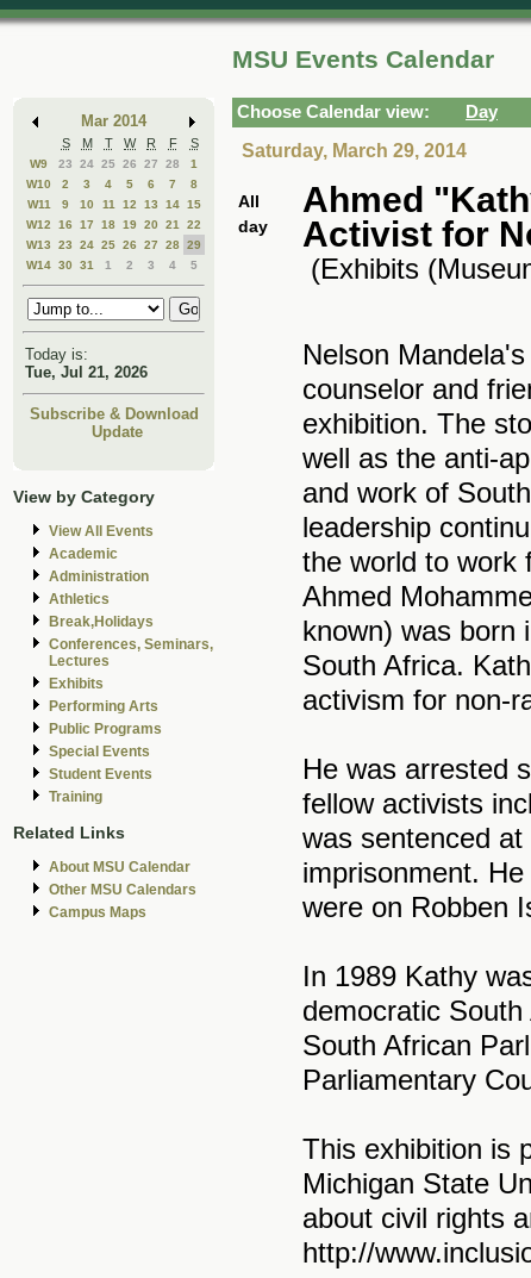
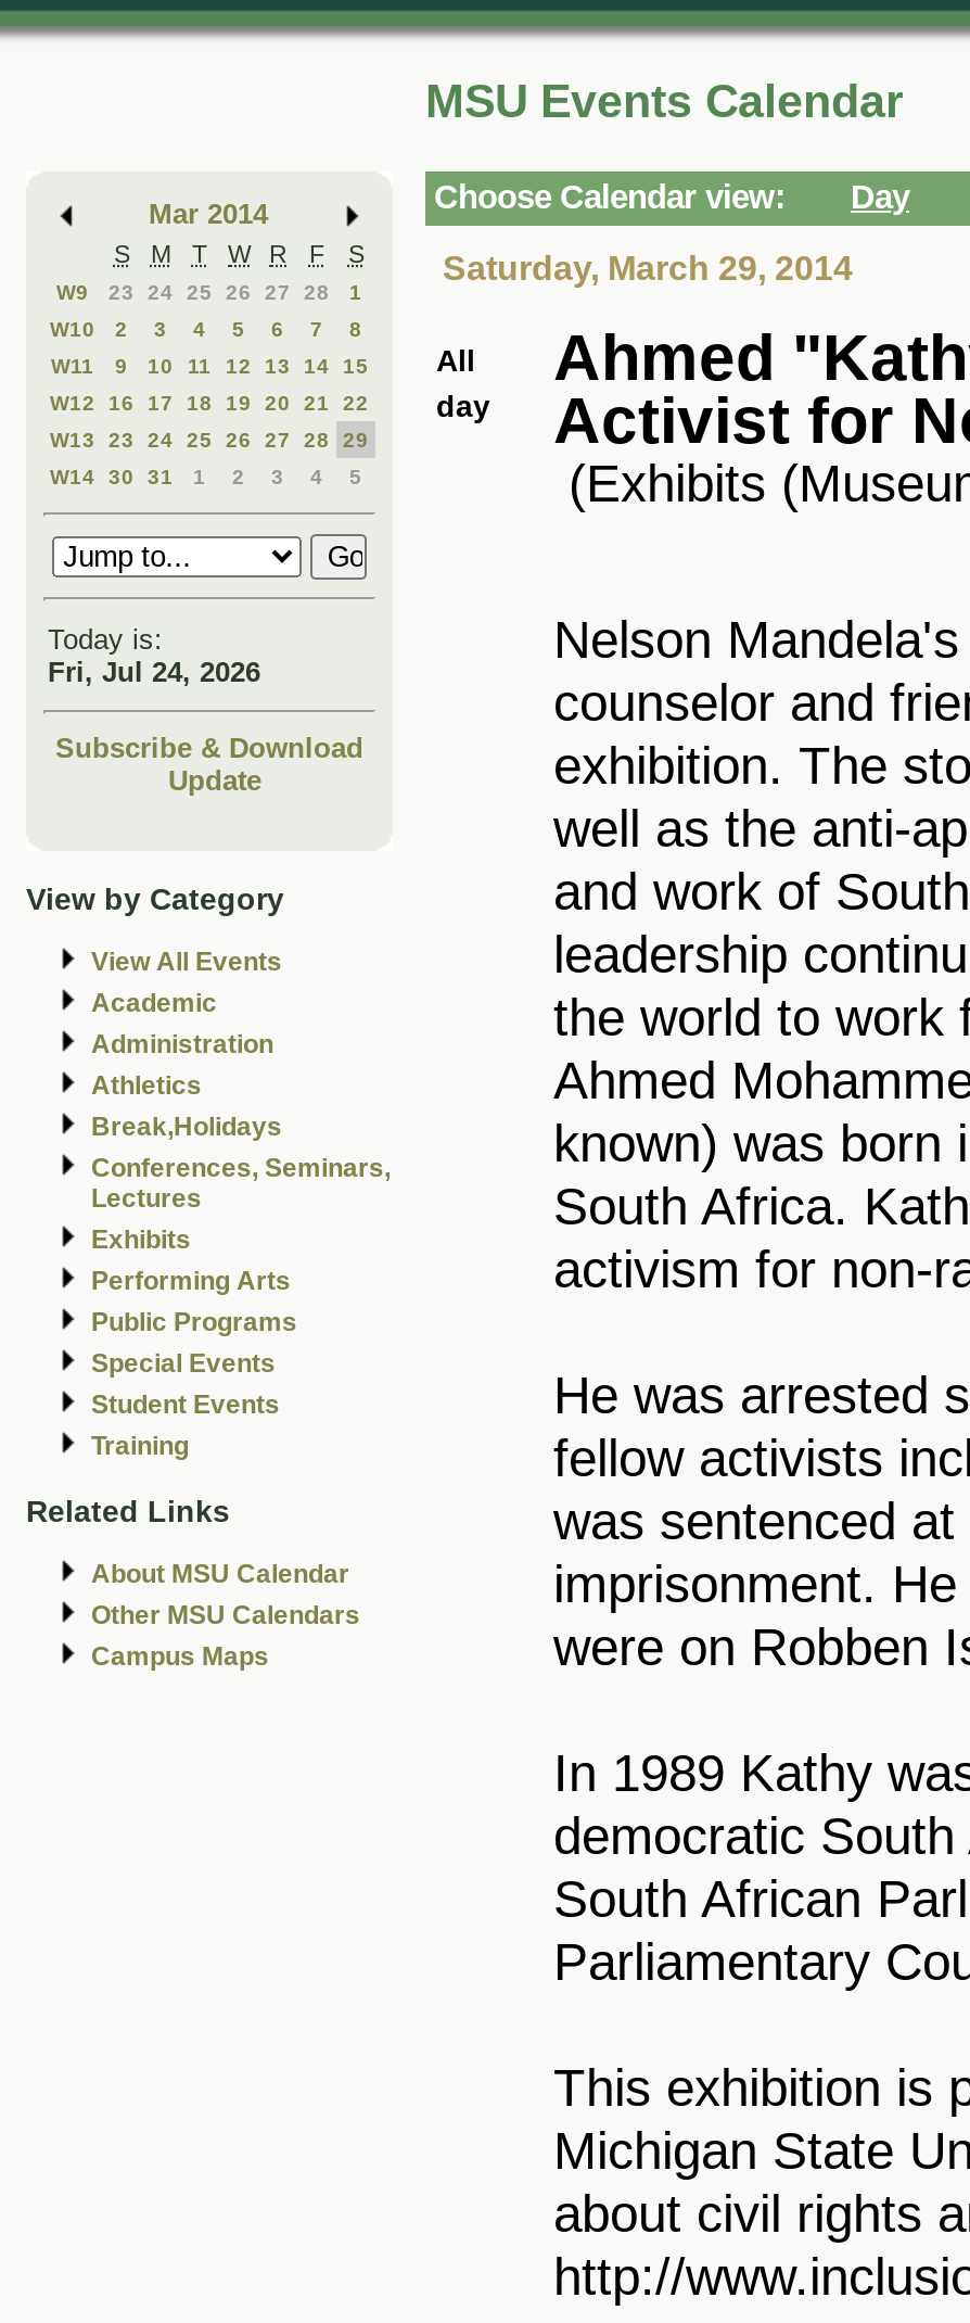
- Tue, Jul 21, 2026
+ Fri, Jul 24, 2026
